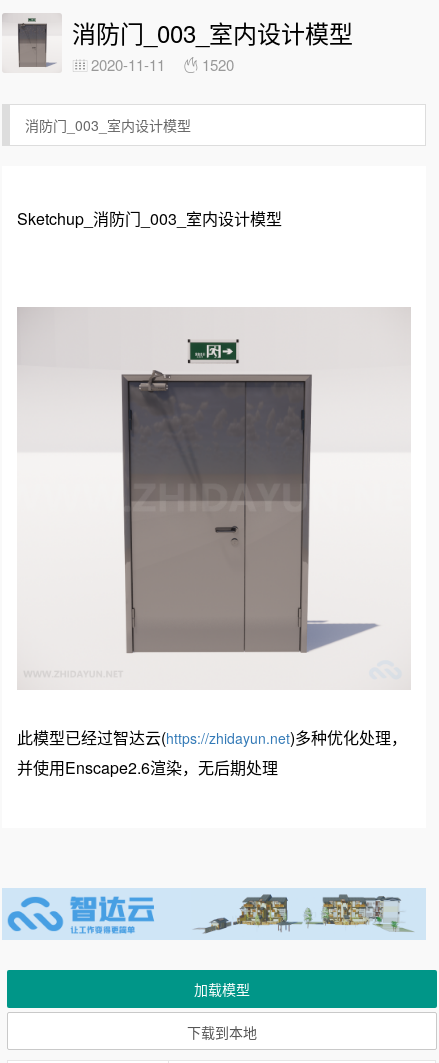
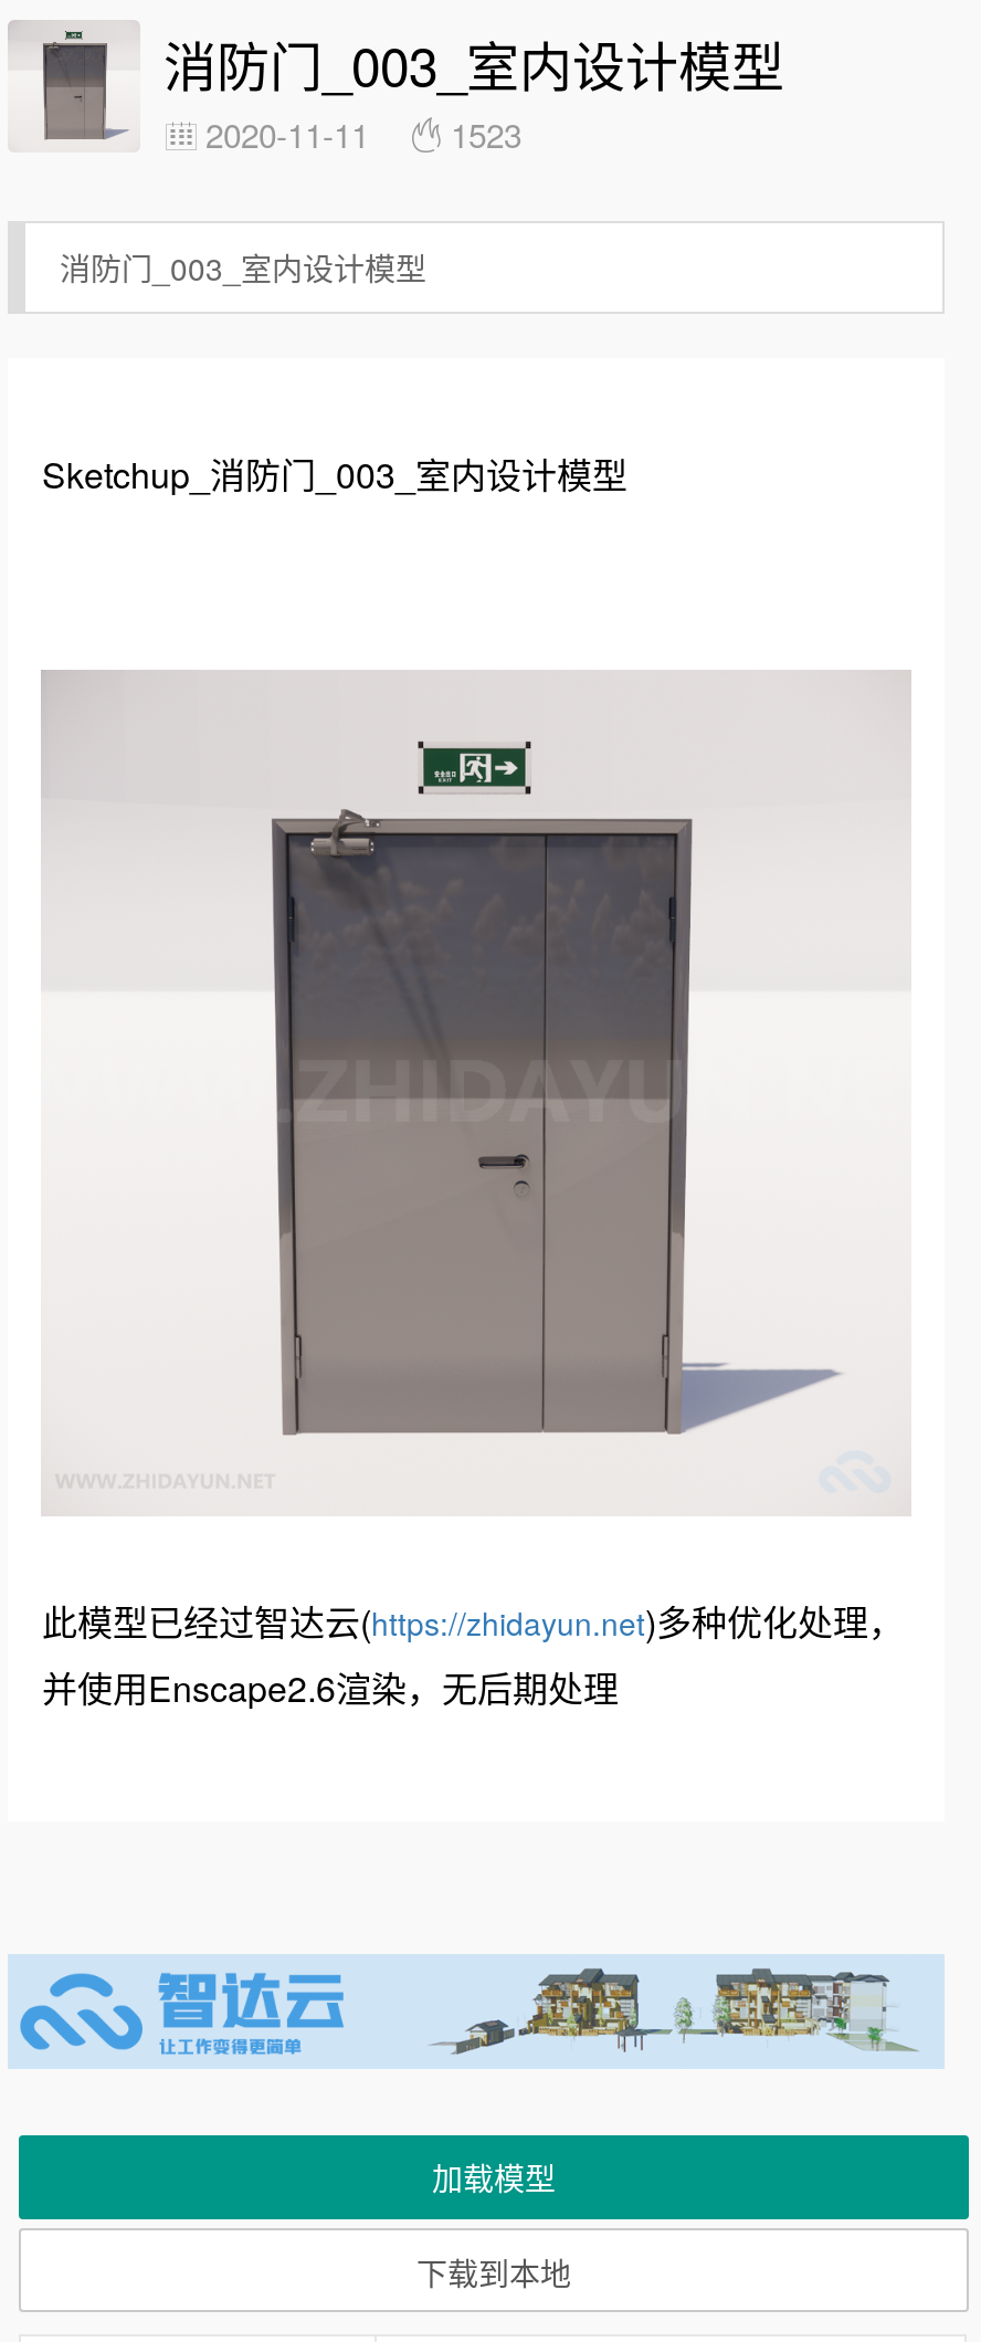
- 2020-11-11 1520
+ 2020-11-11 1523
